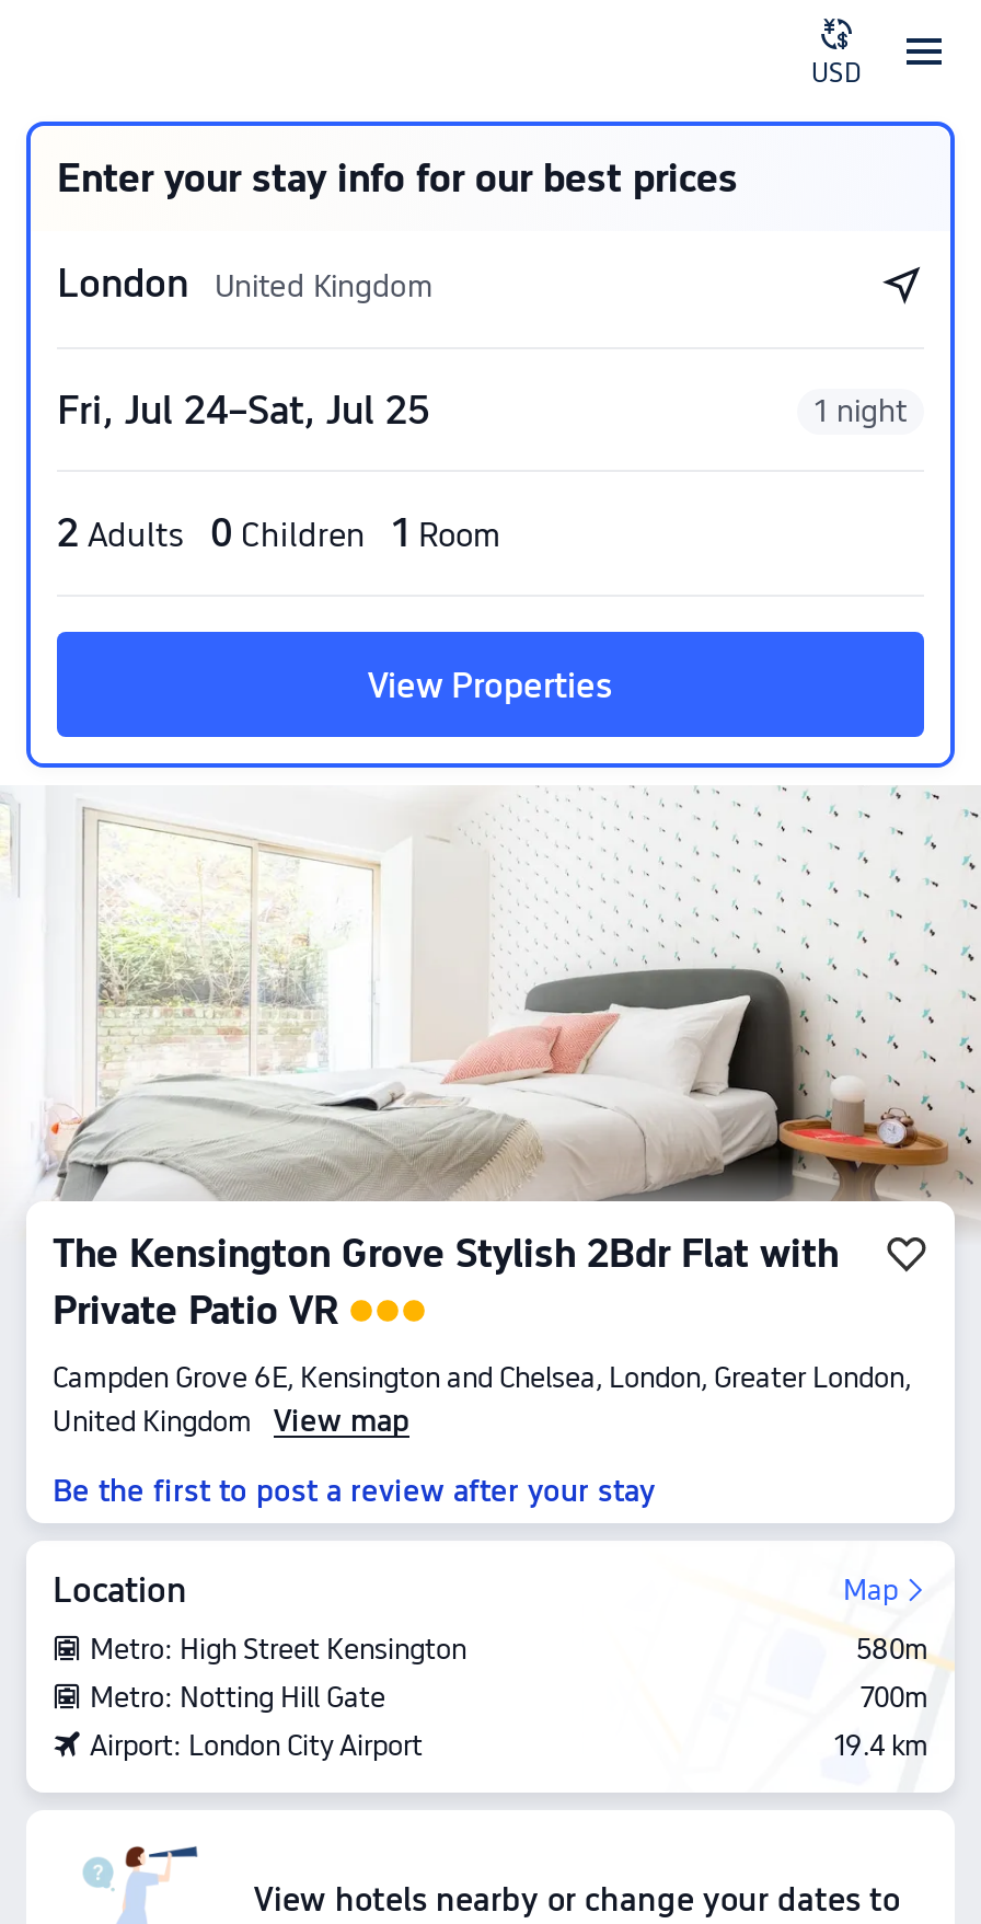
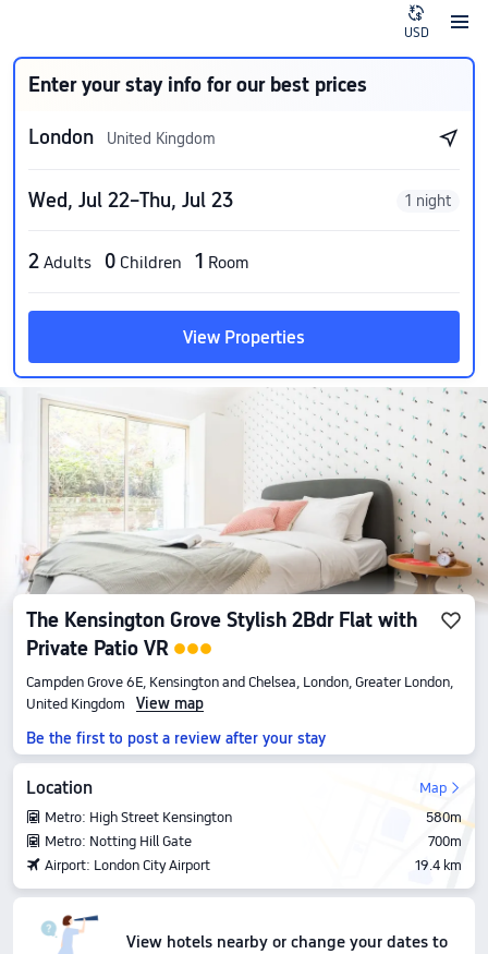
- Fri, Jul 24–Sat, Jul 25
+ Wed, Jul 22–Thu, Jul 23
